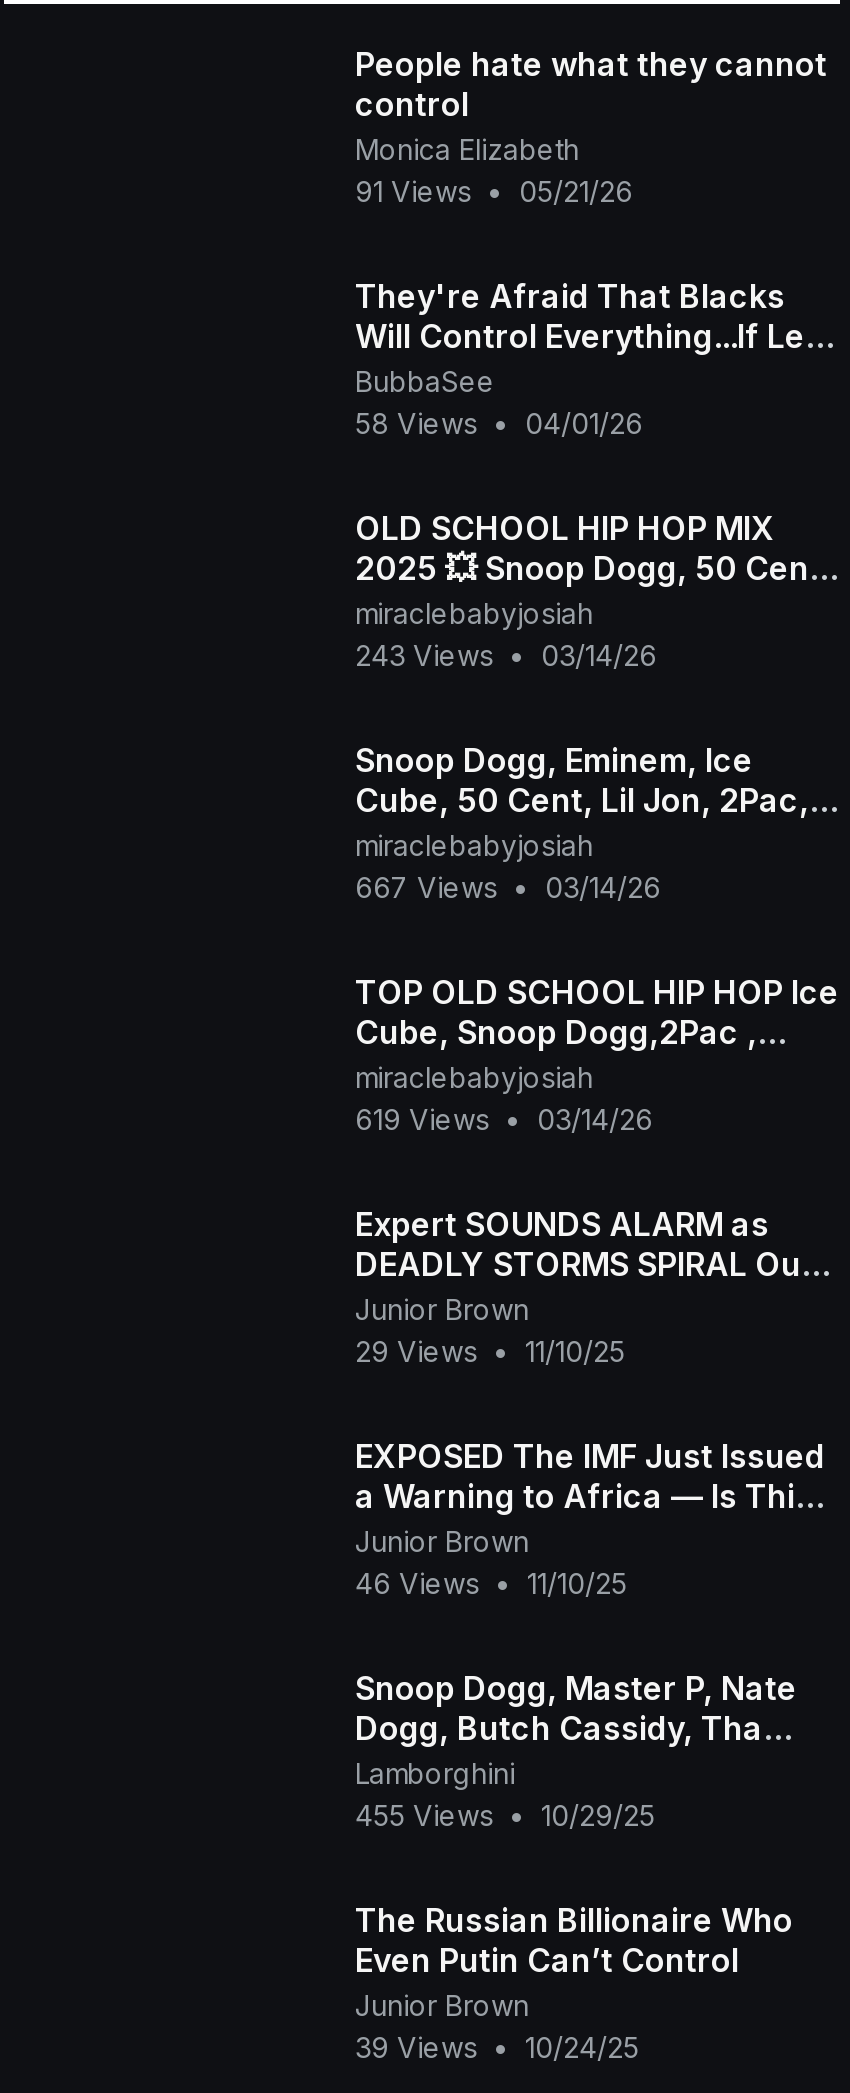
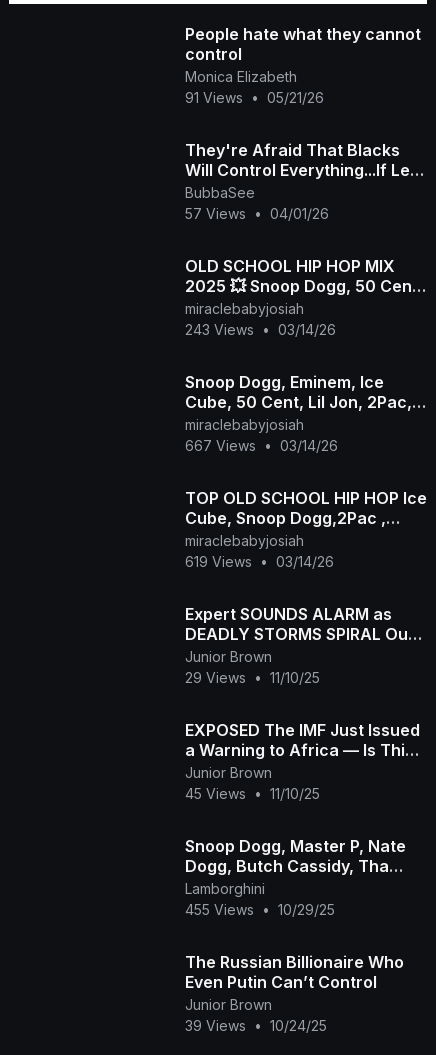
- 58 Views • 04/01/26
+ 57 Views • 04/01/26

- 46 Views • 11/10/25
+ 45 Views • 11/10/25
